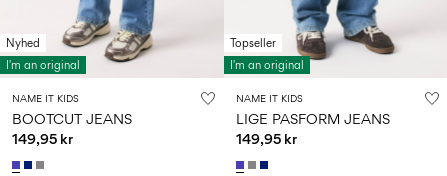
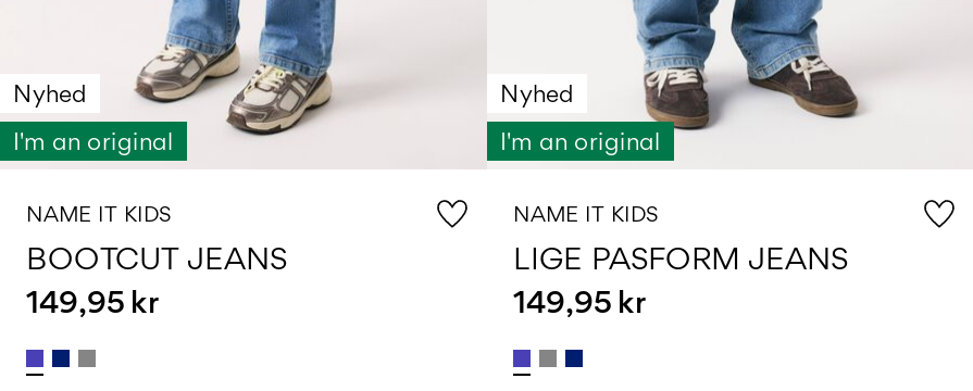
- Topseller
+ Nyhed
